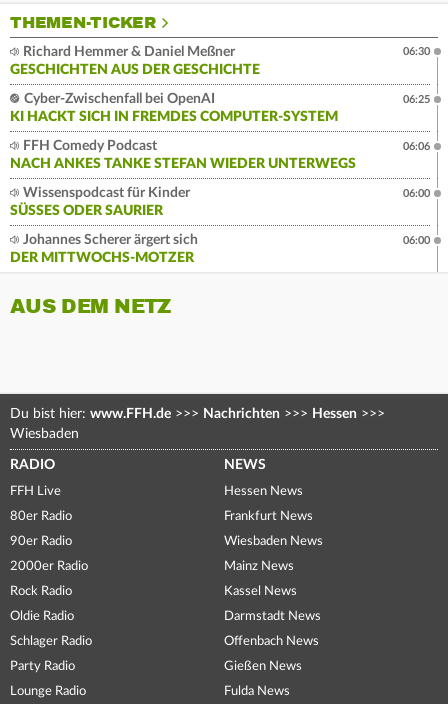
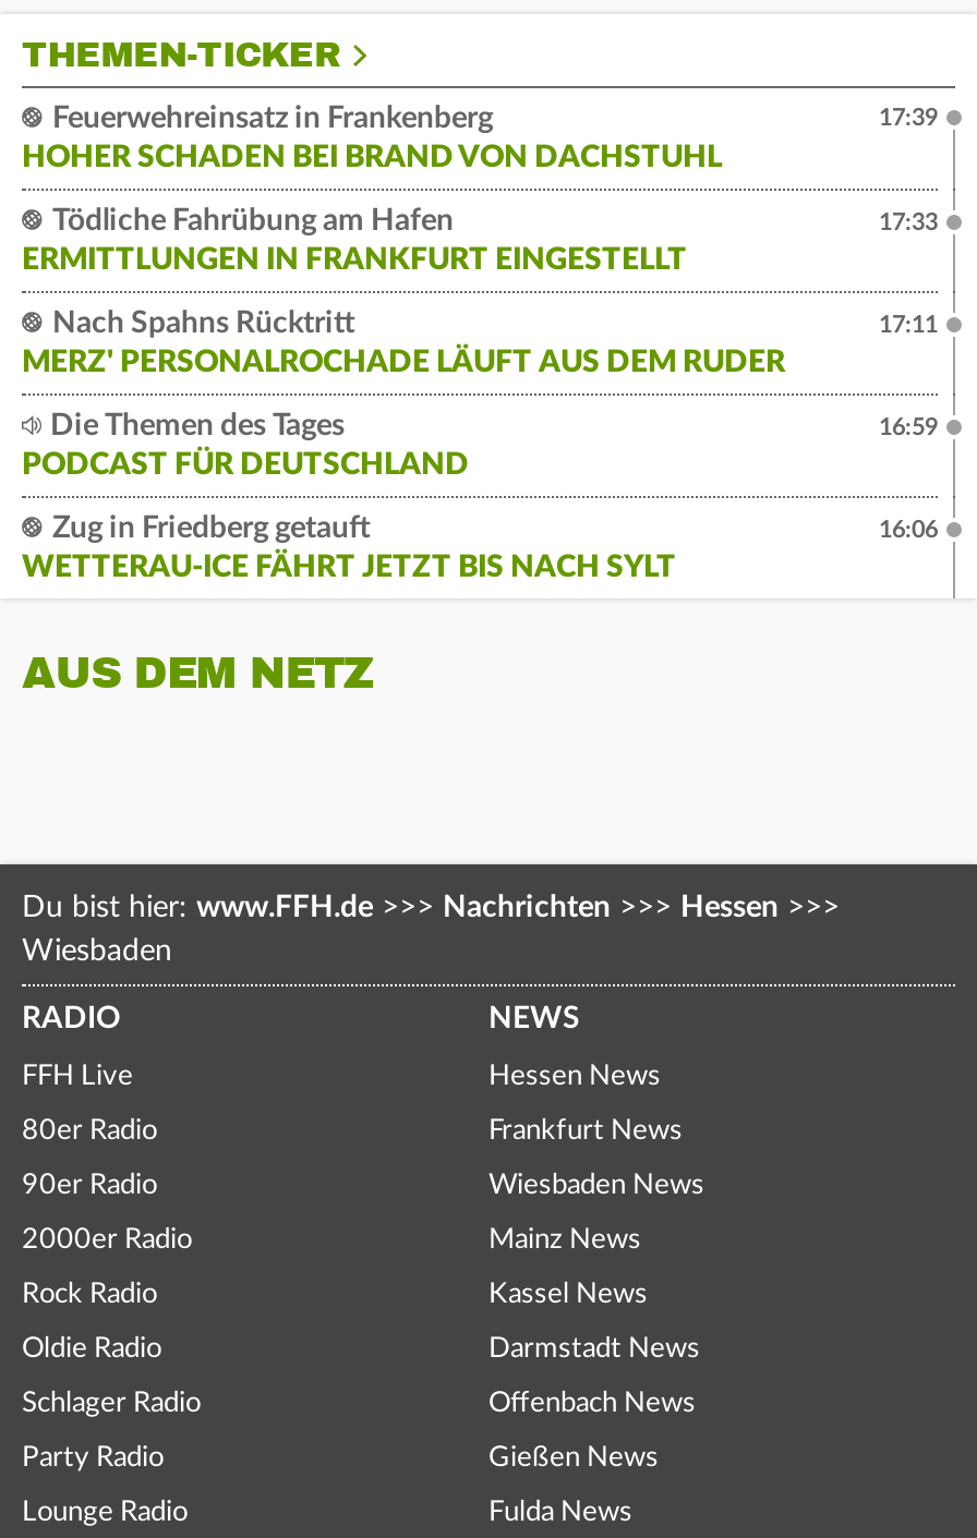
- Richard Hemmer & Daniel Meßner
- GESCHICHTEN AUS DER GESCHICHTE
+ Feuerwehreinsatz in Frankenberg
+ HOHER SCHADEN BEI BRAND VON DACHSTUHL

- 06:30
+ 17:39

- Cyber-Zwischenfall bei OpenAI
- KI HACKT SICH IN FREMDES COMPUTER-SYSTEM
+ Tödliche Fahrübung am Hafen
+ ERMITTLUNGEN IN FRANKFURT EINGESTELLT

- 06:25
+ 17:33

- FFH Comedy Podcast
- NACH ANKES TANKE STEFAN WIEDER UNTERWEGS
+ Nach Spahns Rücktritt
+ MERZ' PERSONALROCHADE LÄUFT AUS DEM RUDER

- 06:06
+ 17:11

- Wissenspodcast für Kinder
- SÜSSES ODER SAURIER
+ Die Themen des Tages
+ PODCAST FÜR DEUTSCHLAND

- 06:00
+ 16:59

- Johannes Scherer ärgert sich
- DER MITTWOCHS-MOTZER
+ Zug in Friedberg getauft
+ WETTERAU-ICE FÄHRT JETZT BIS NACH SYLT

- 06:00
+ 16:06
